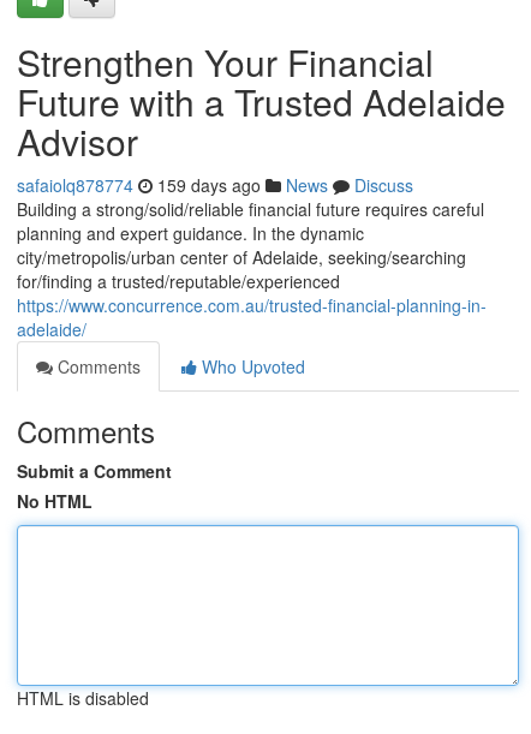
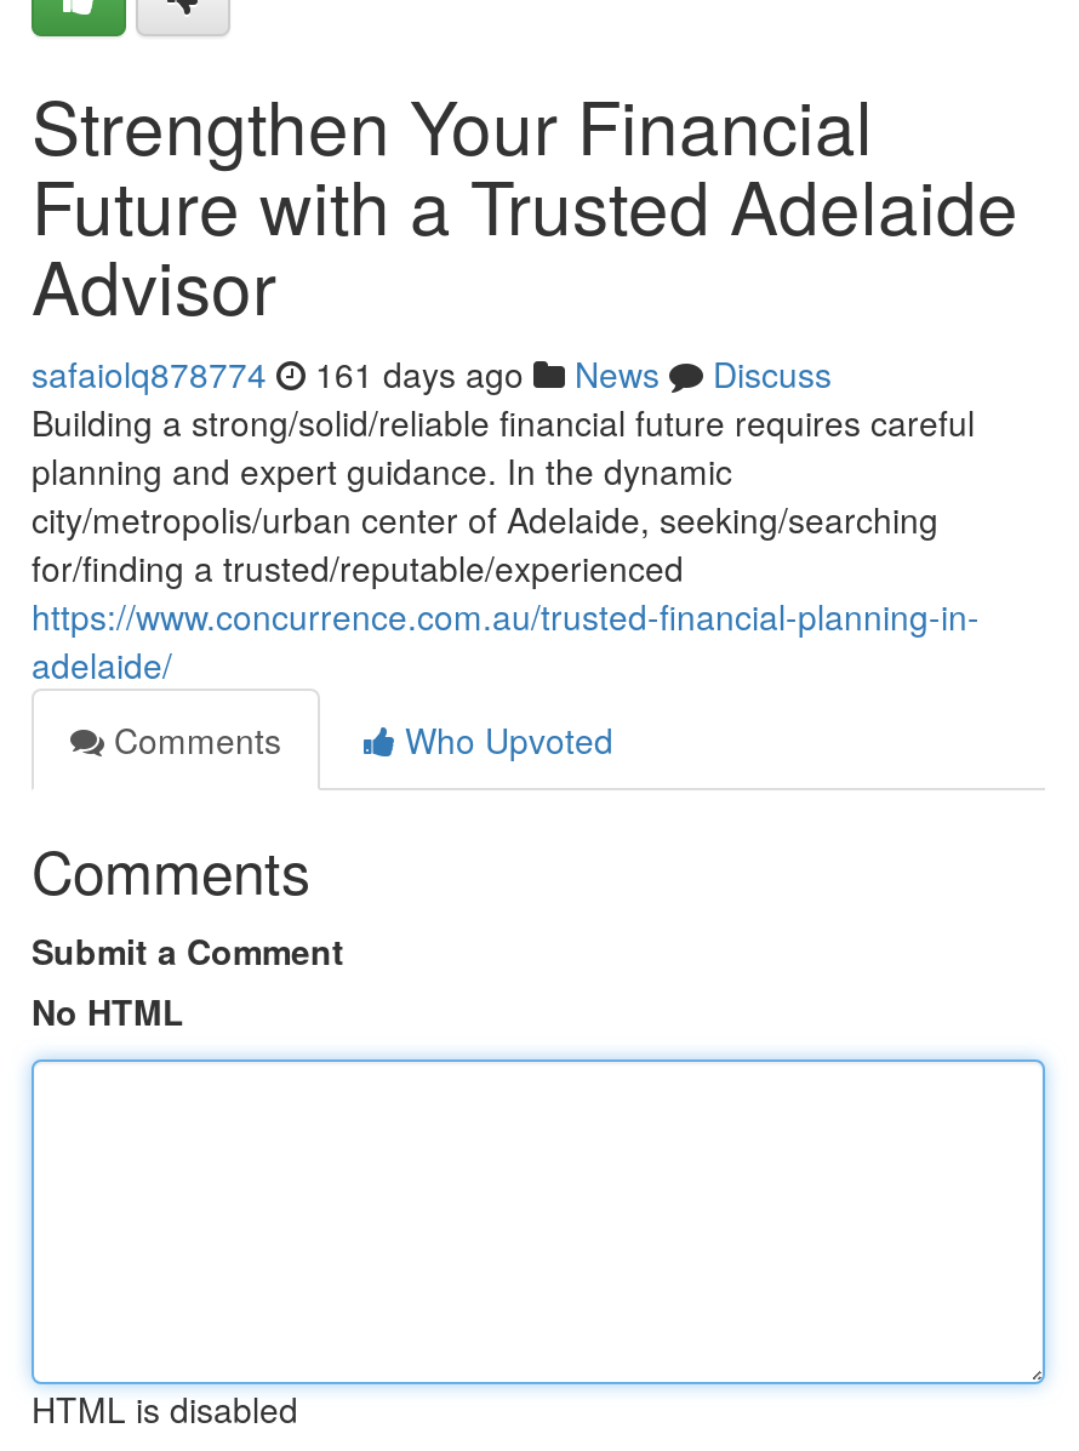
- safaiolq878774 159 days ago News Discuss
+ safaiolq878774 161 days ago News Discuss
